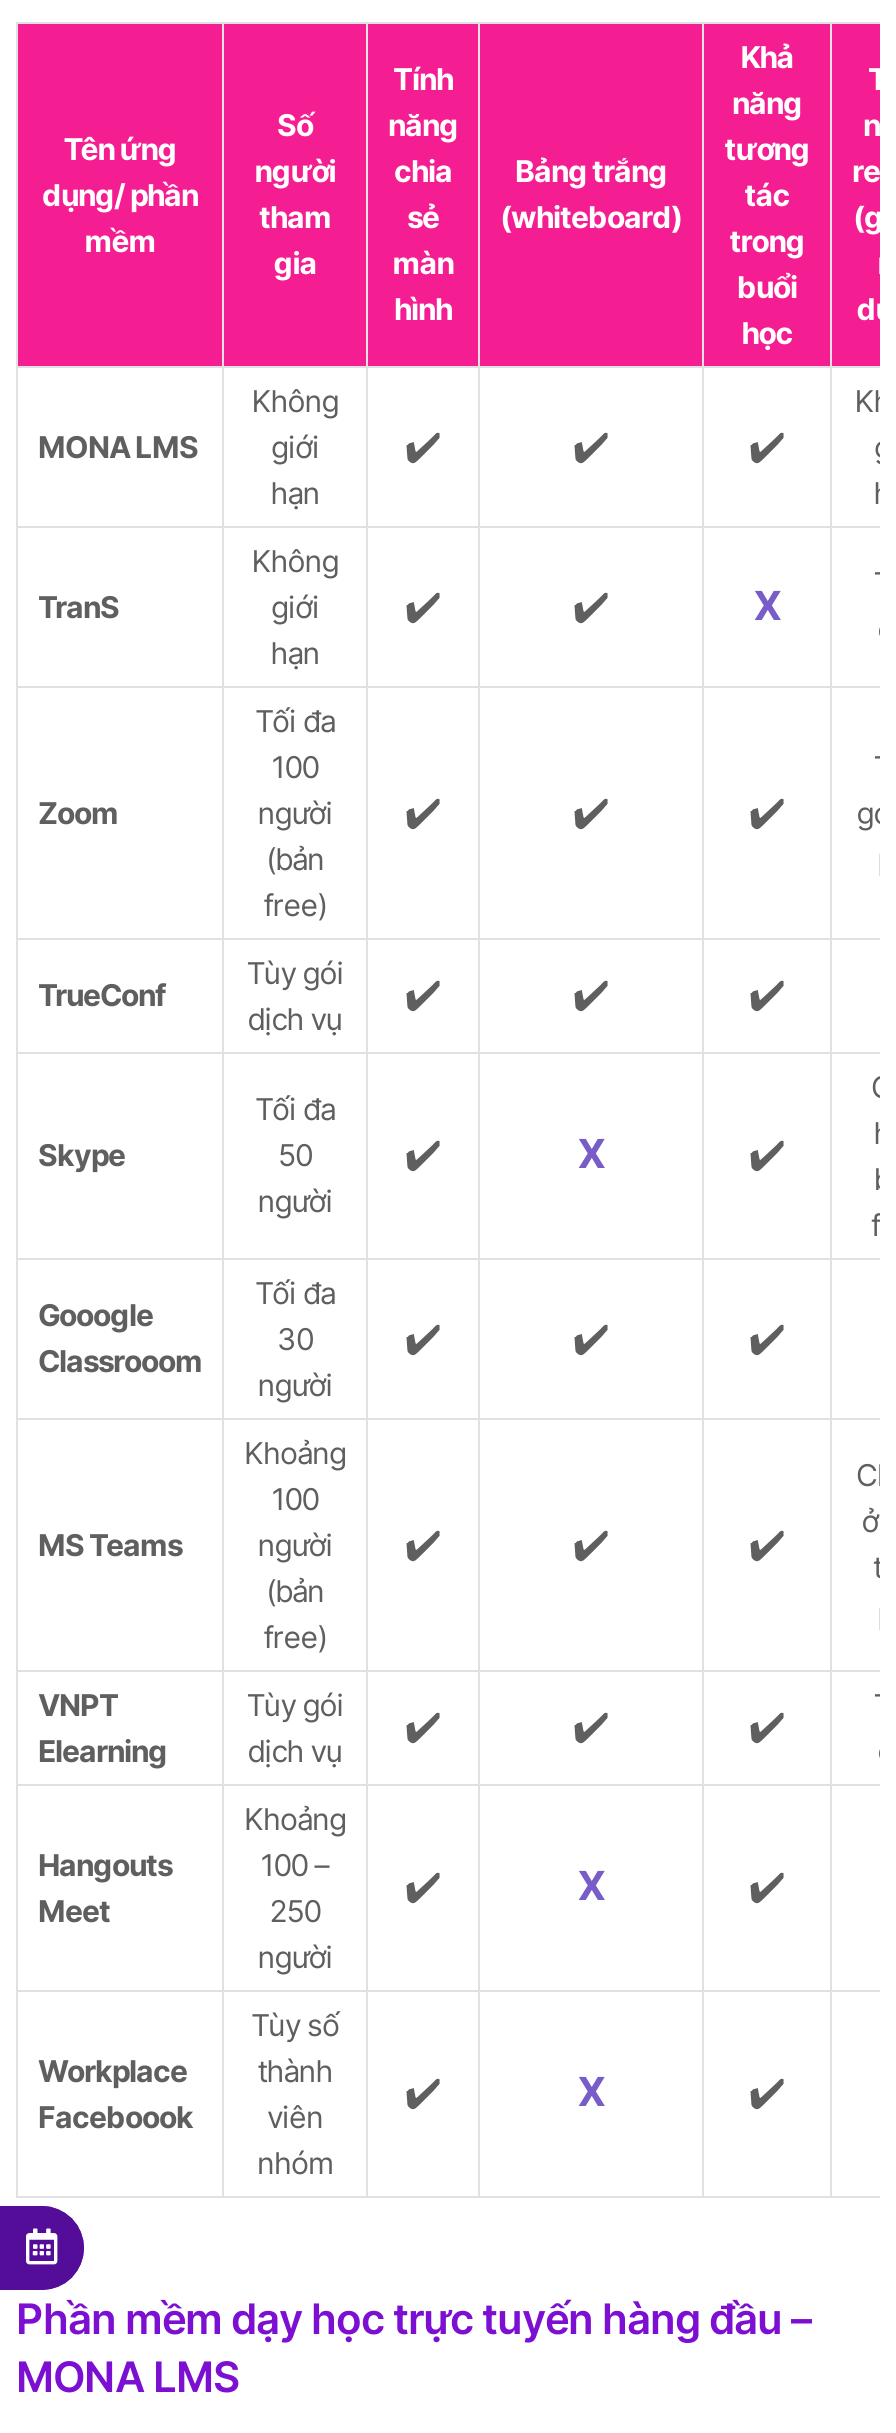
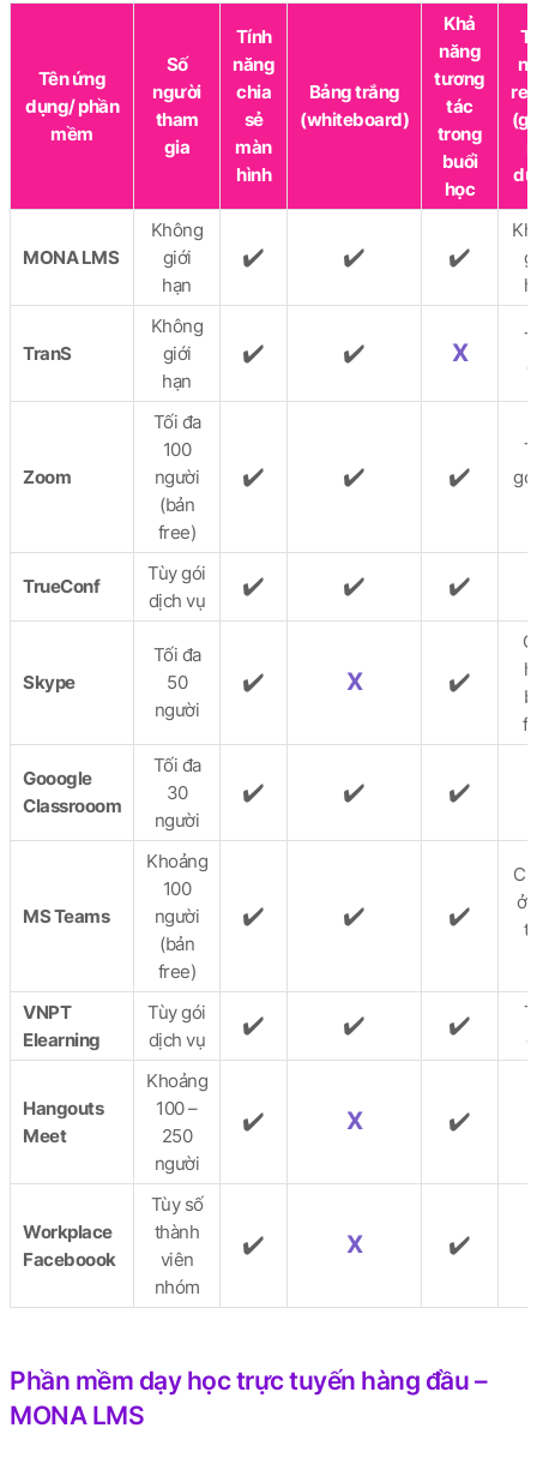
- [image]
